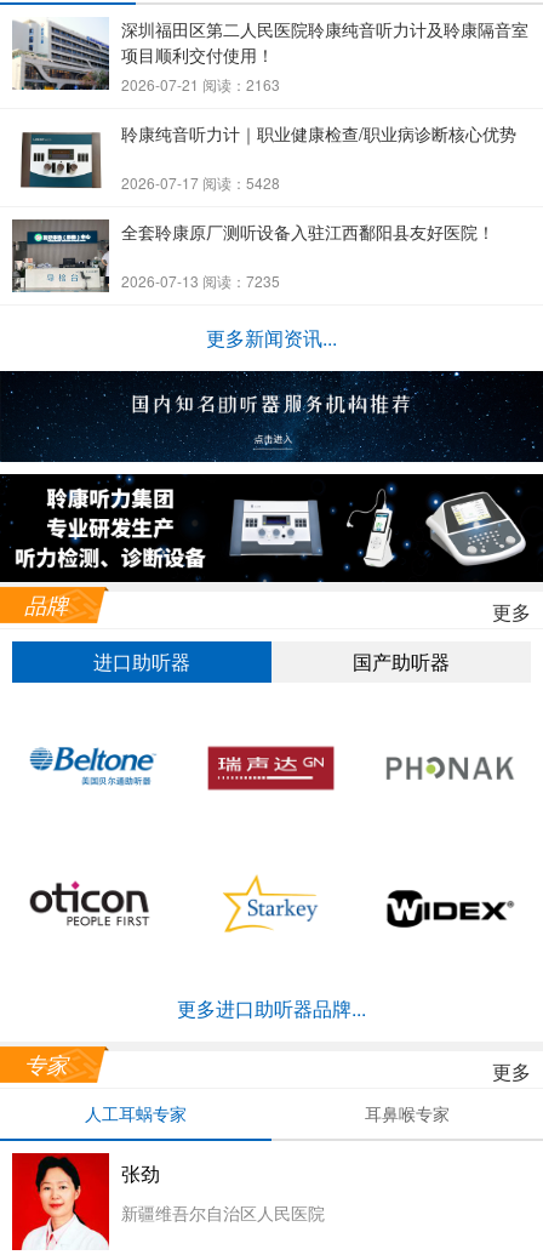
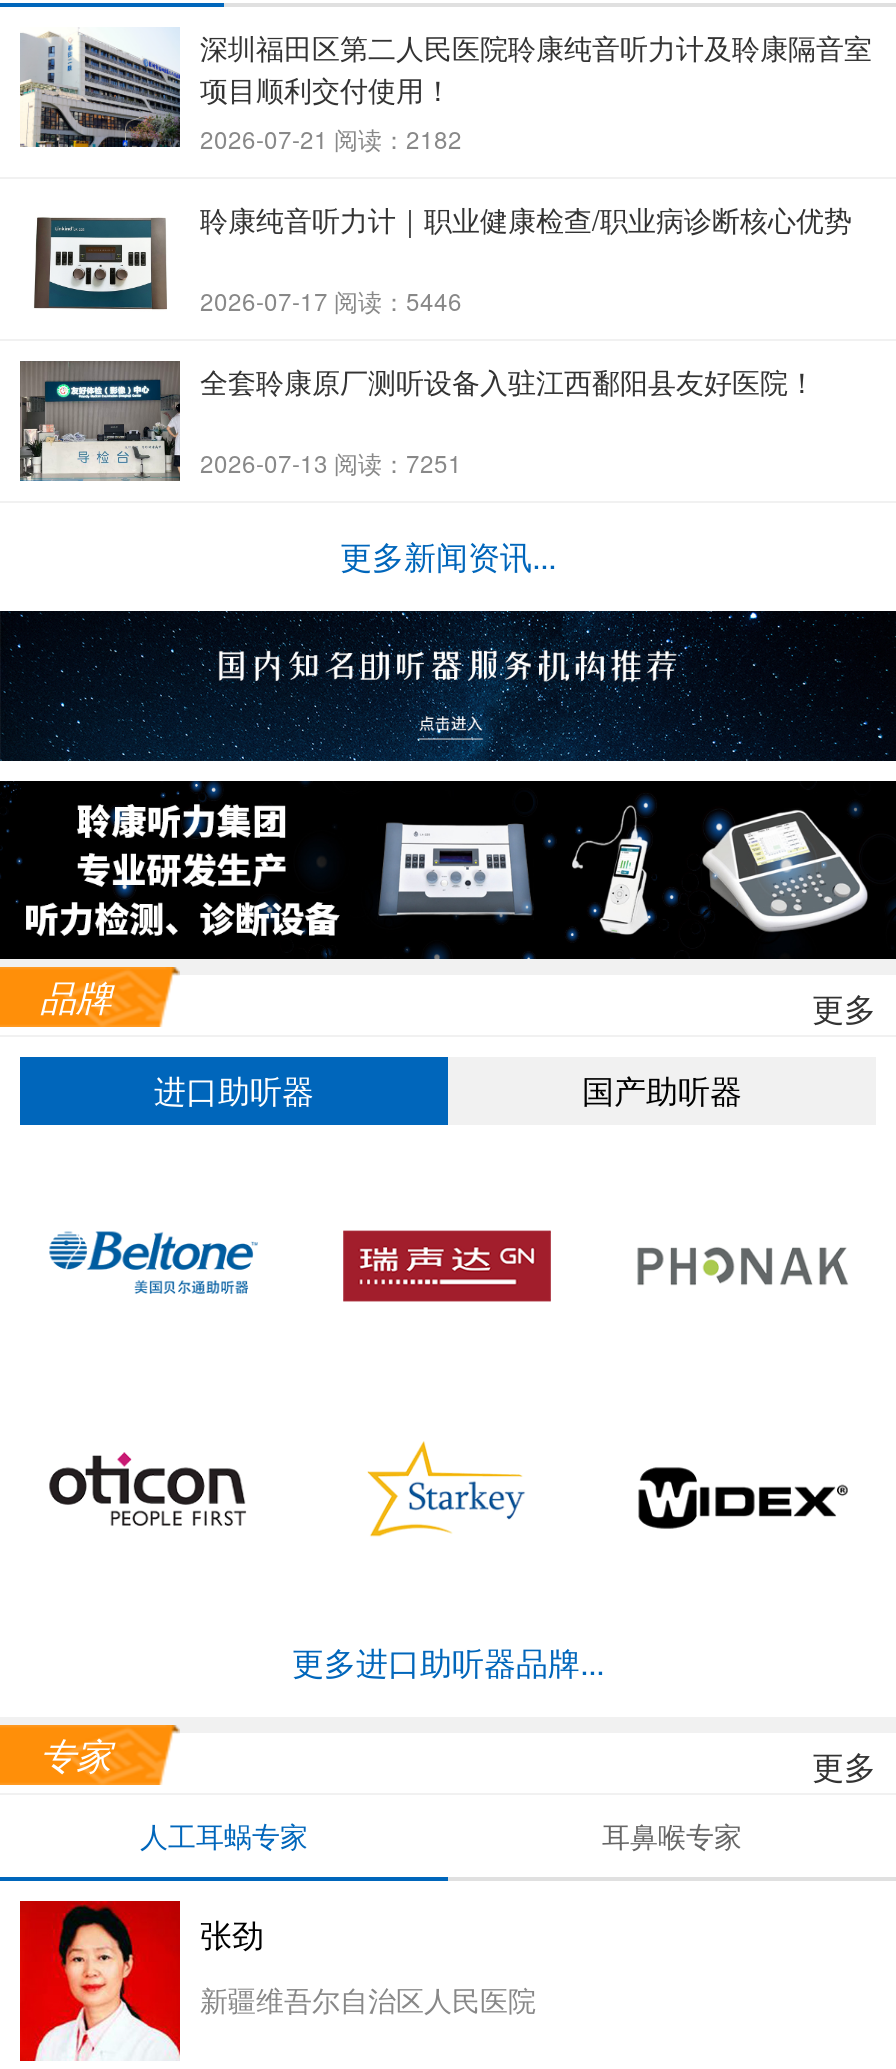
- 2026-07-21 阅读：2163
+ 2026-07-21 阅读：2182

- 2026-07-17 阅读：5428
+ 2026-07-17 阅读：5446

- 2026-07-13 阅读：7235
+ 2026-07-13 阅读：7251
